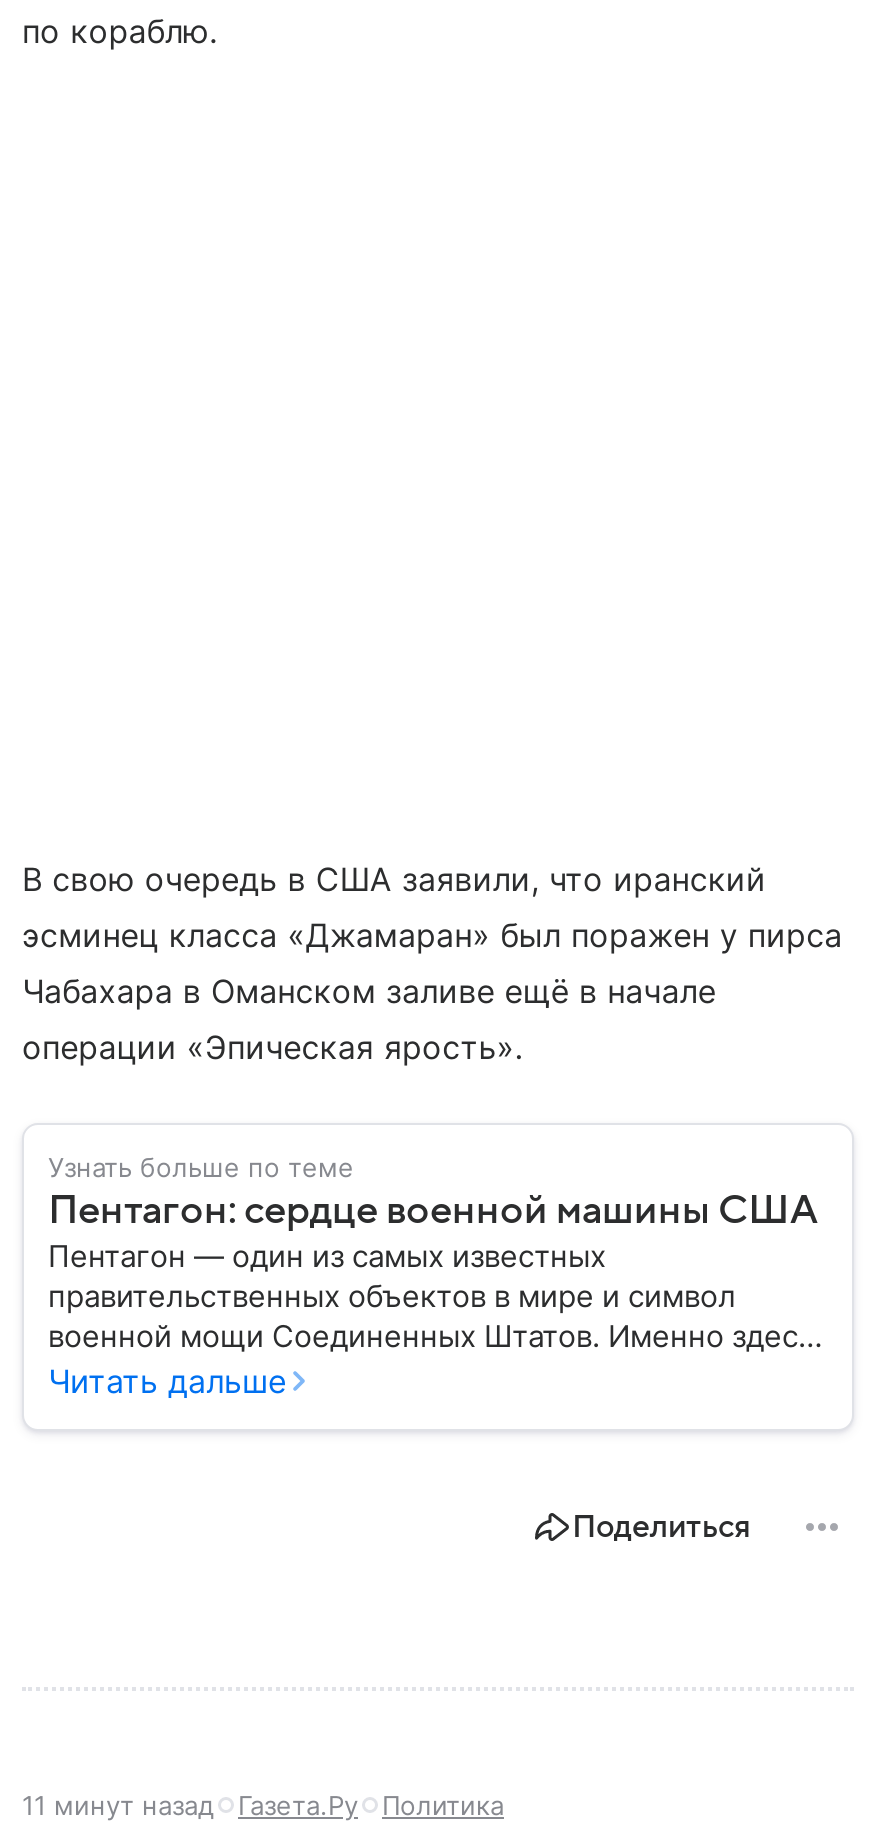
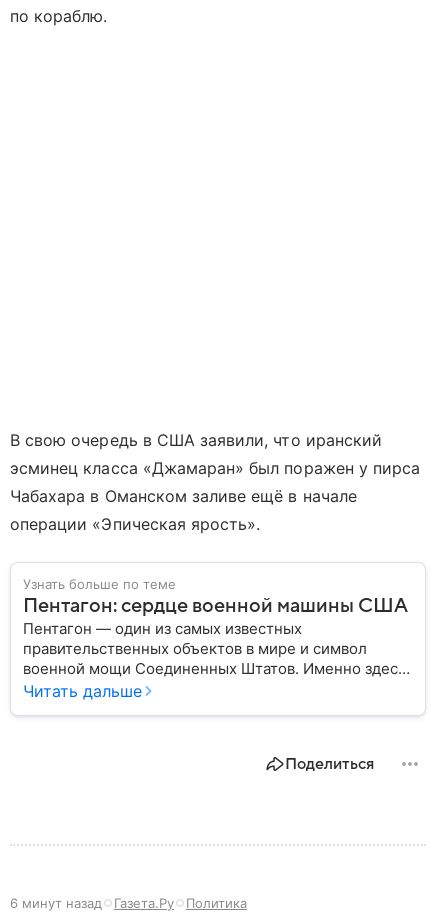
- 11 минут назад Газета.Ру Политика
+ 6 минут назад Газета.Ру Политика
